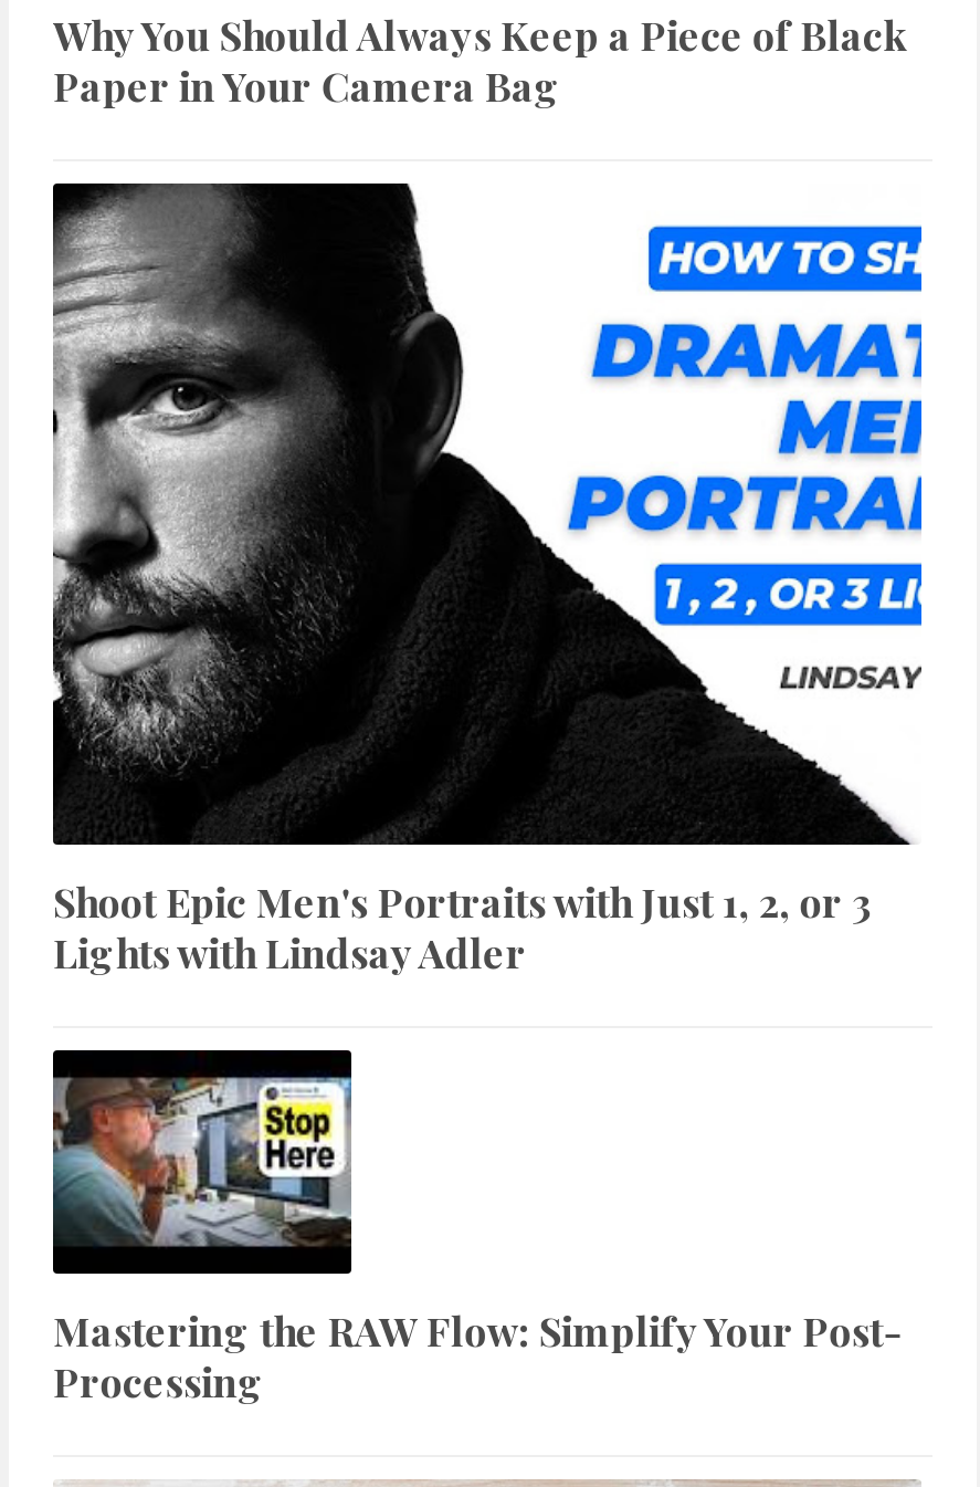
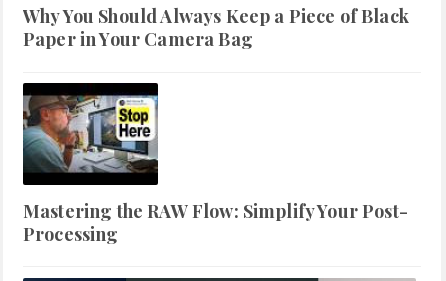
- [image]
- Shoot Epic Men's Portraits with Just 1, 2, or 3
- Lights with Lindsay Adler
